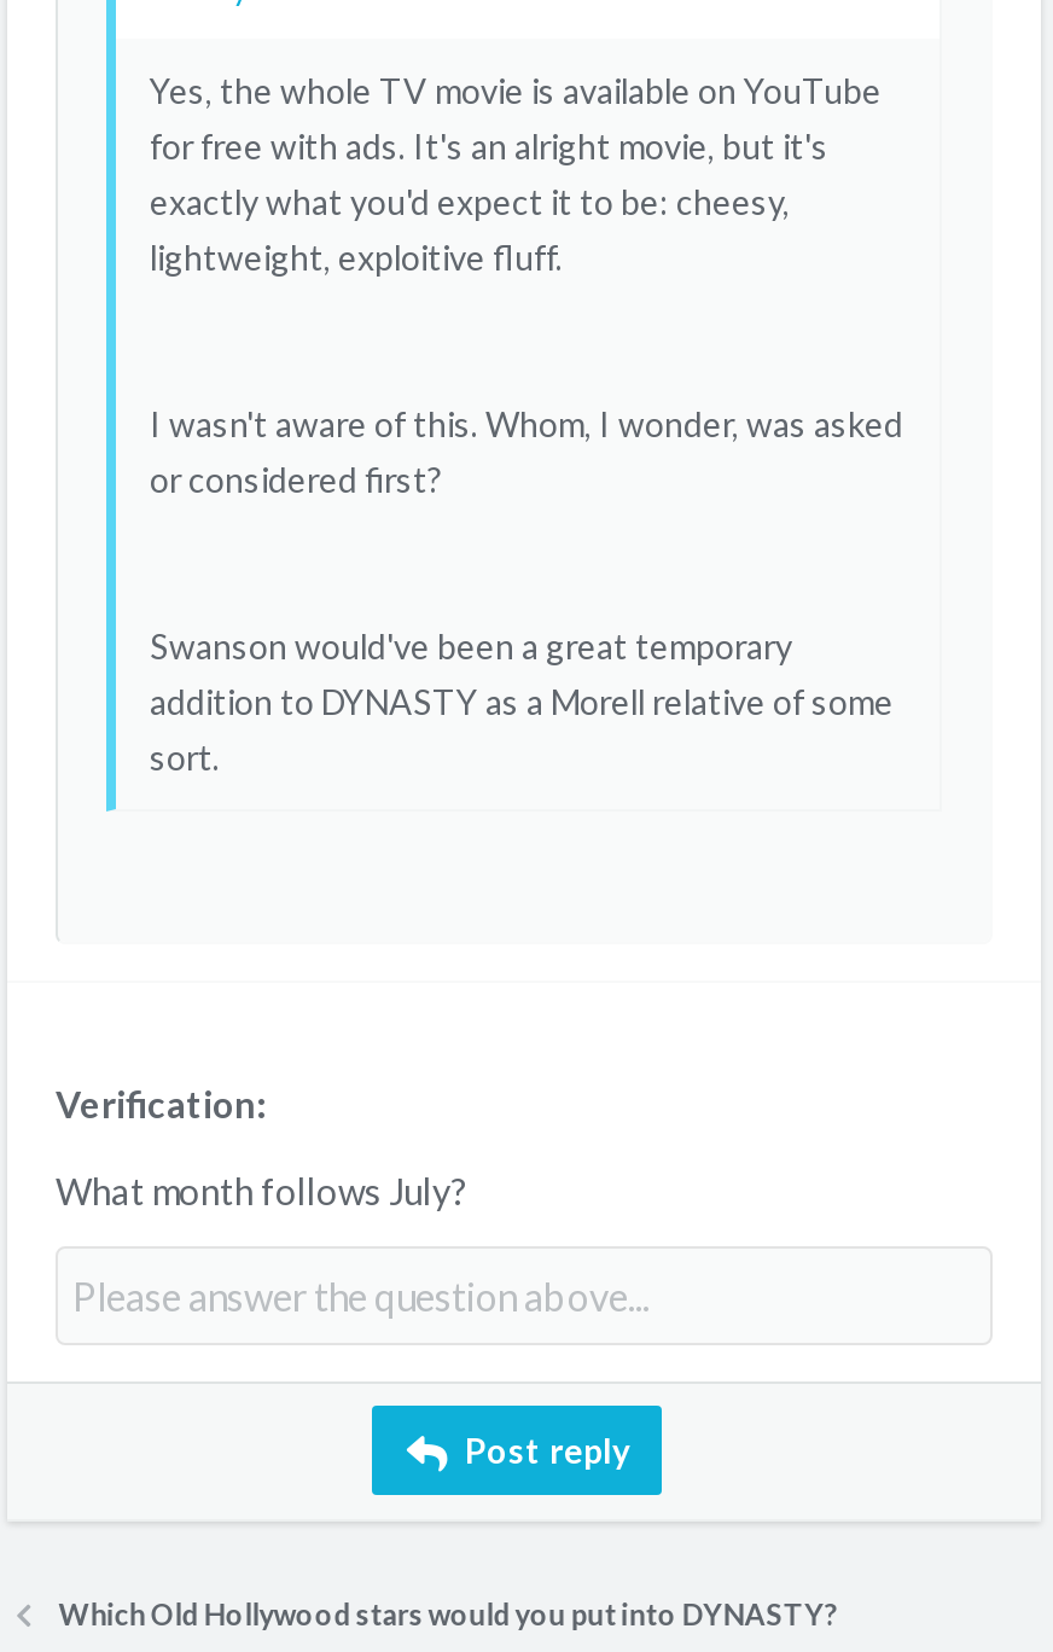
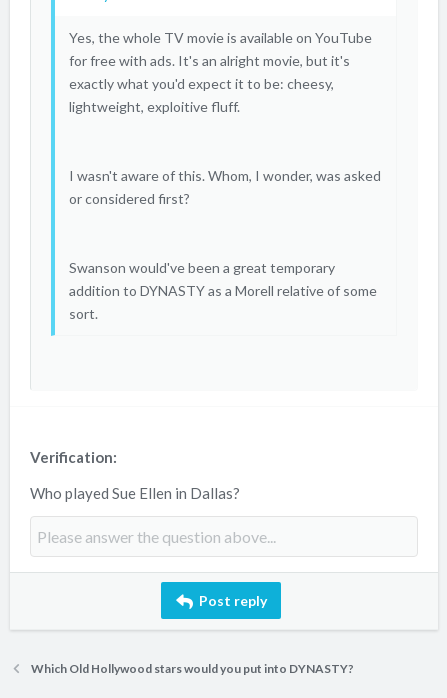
- What month follows July?
+ Who played Sue Ellen in Dallas?
